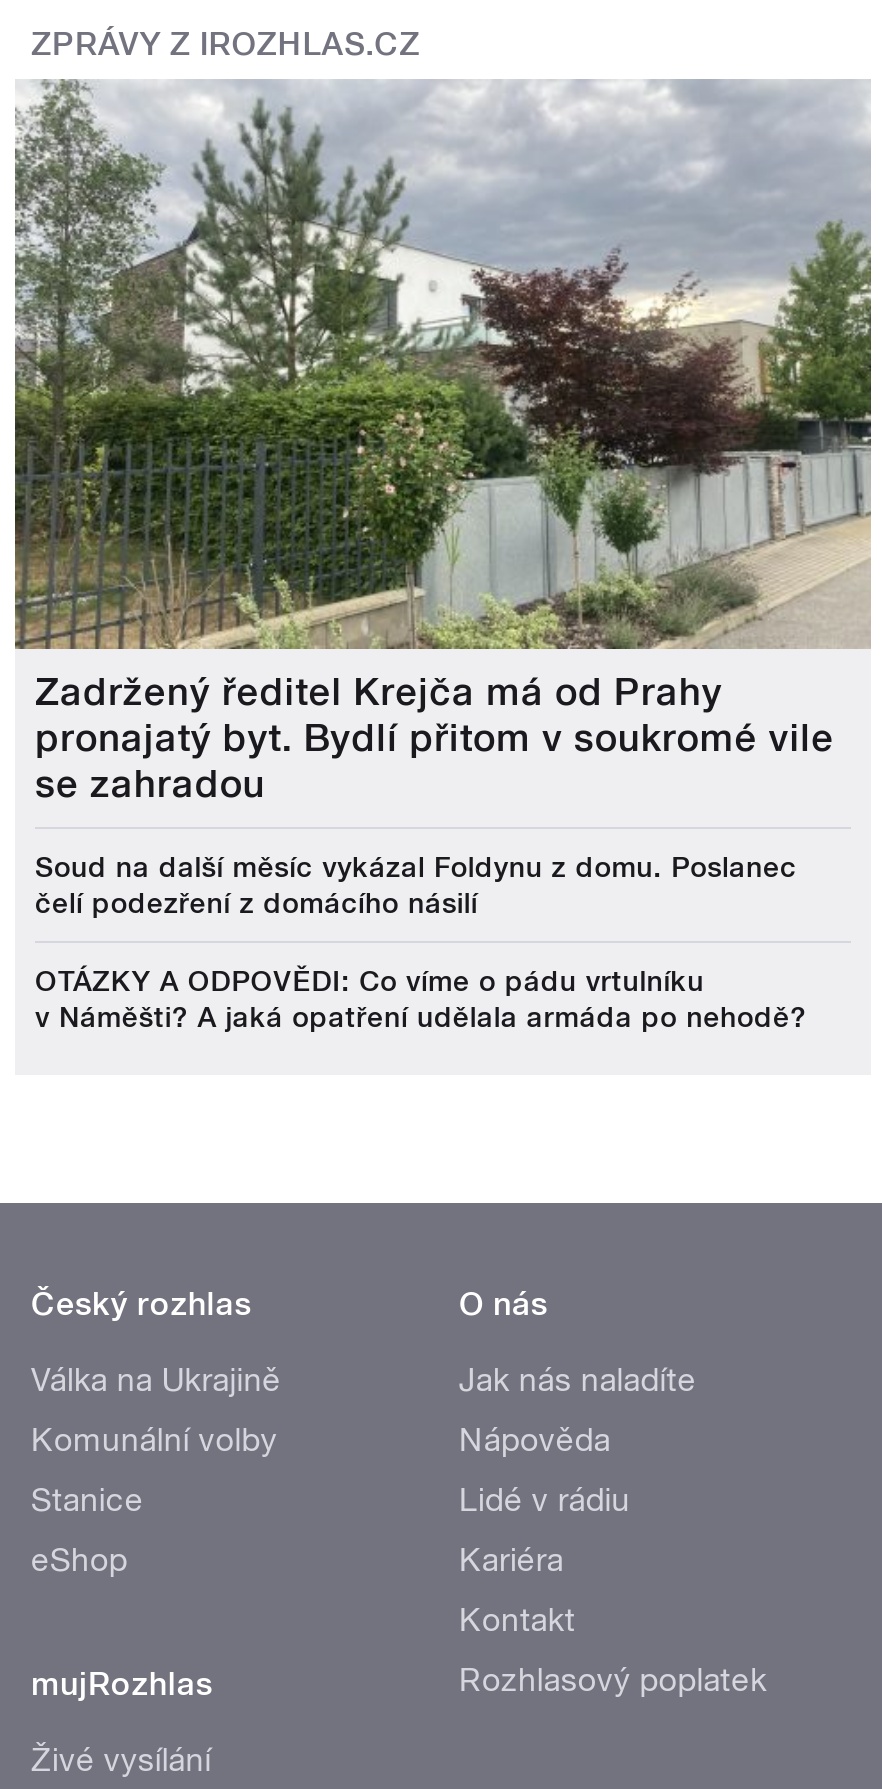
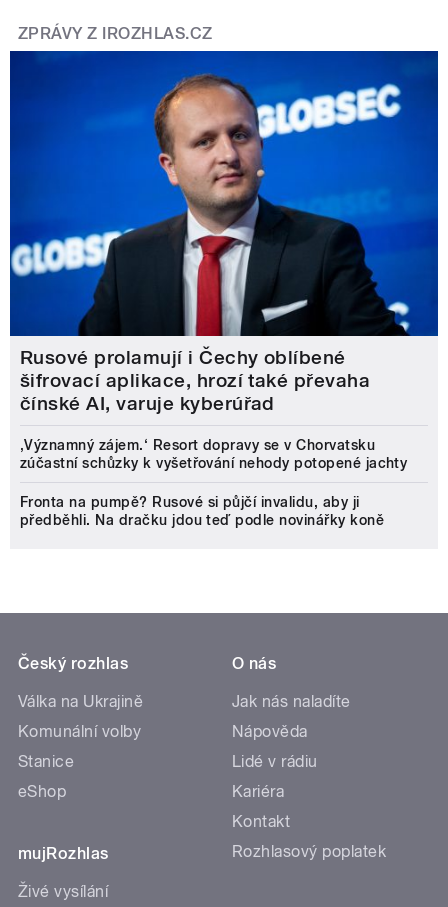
- [image]
- Zadržený ředitel Krejča má od Prahy
- pronajatý byt. Bydlí přitom v soukromé vile
- se zahradou
+ [image]
+ Rusové prolamují i Čechy oblíbené
+ šifrovací aplikace, hrozí také převaha
+ čínské AI, varuje kyberúřad

- Soud na další měsíc vykázal Foldynu z domu. Poslanec
- čelí podezření z domácího násilí
+ ‚Významný zájem.‘ Resort dopravy se v Chorvatsku
+ zúčastní schůzky k vyšetřování nehody potopené jachty

- OTÁZKY A ODPOVĚDI: Co víme o pádu vrtulníku
- v Náměšti? A jaká opatření udělala armáda po nehodě?
+ Fronta na pumpě? Rusové si půjčí invalidu, aby ji
+ předběhli. Na dračku jdou teď podle novinářky koně
